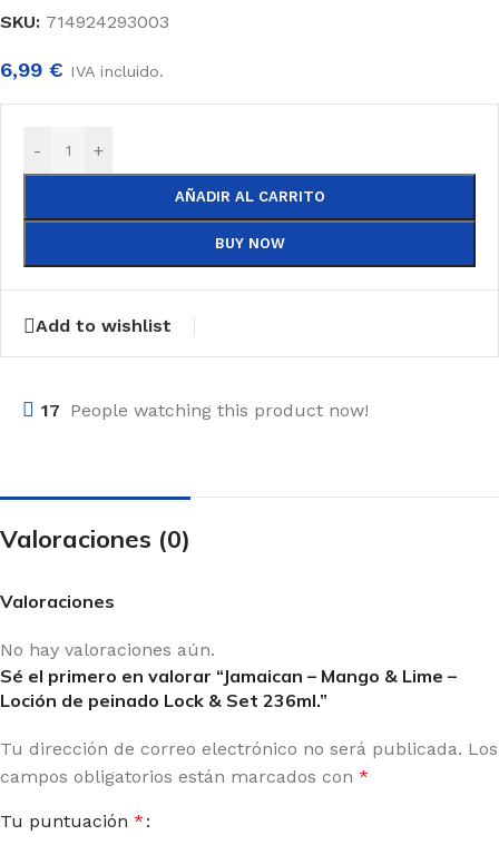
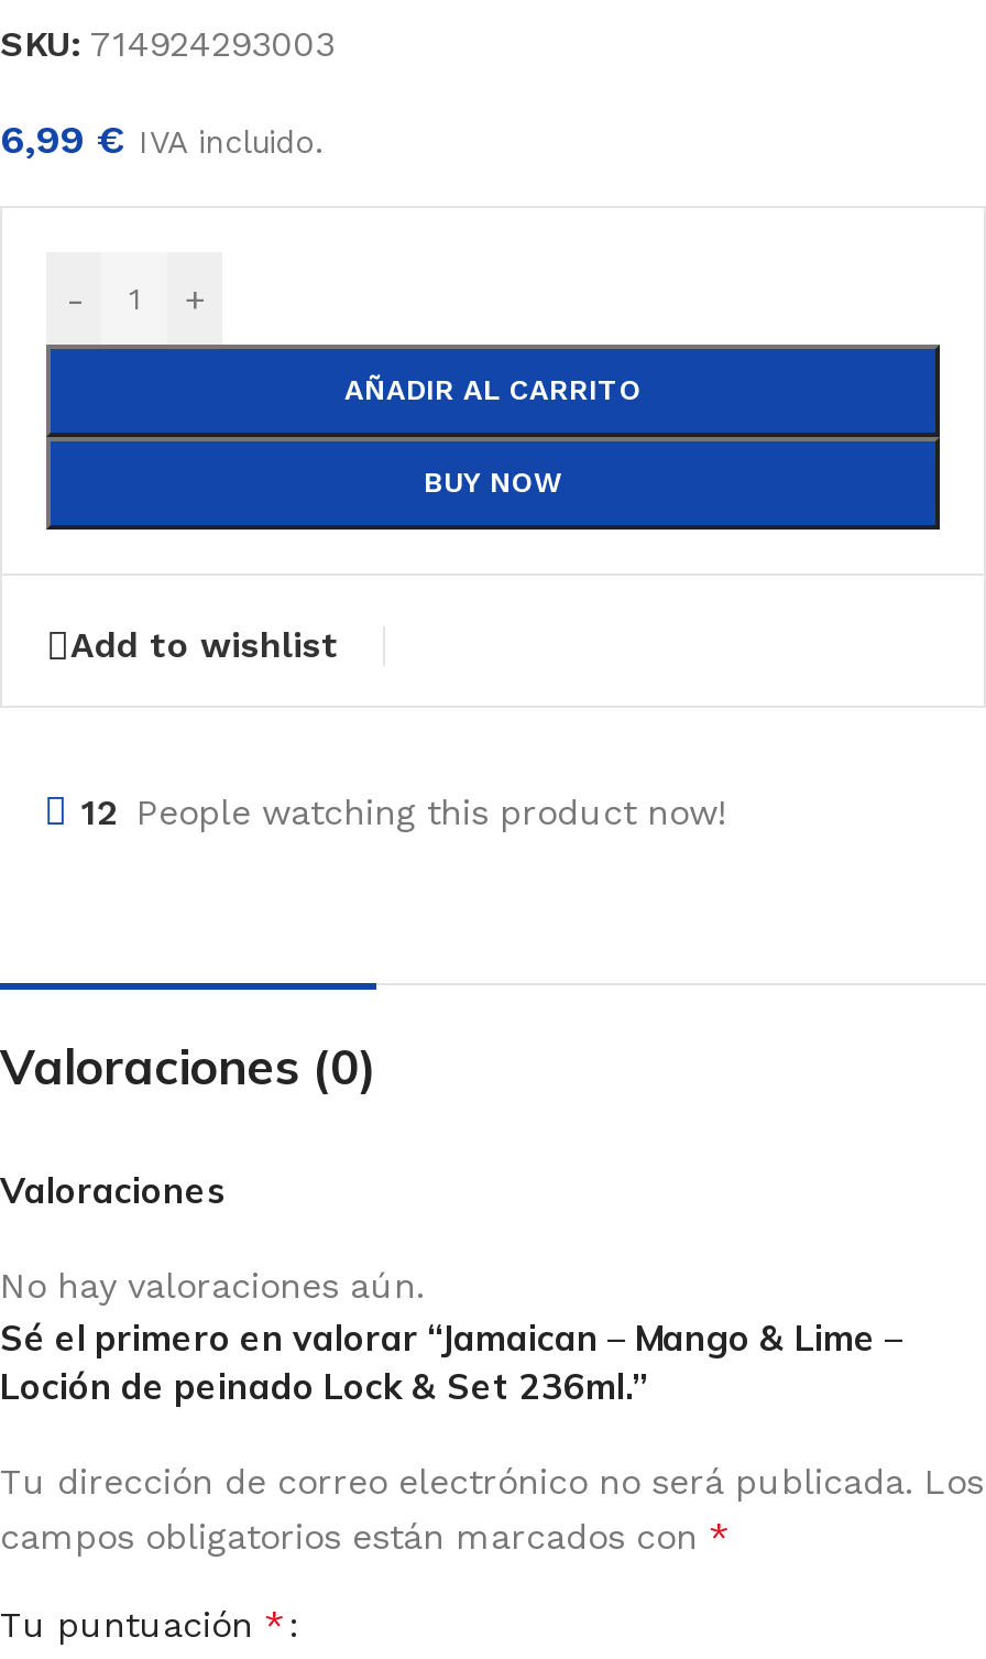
- 17 People watching this product now!
+ 12 People watching this product now!
